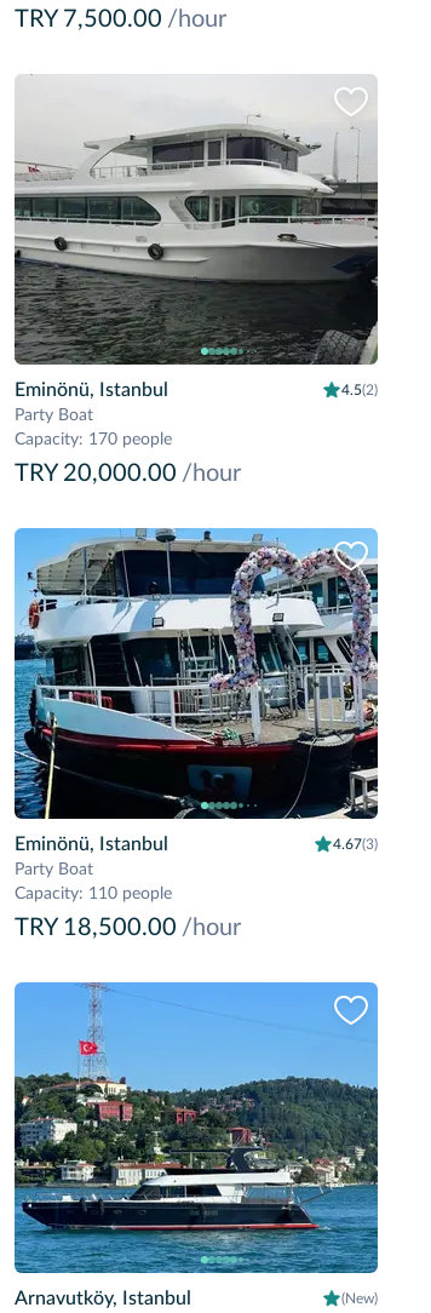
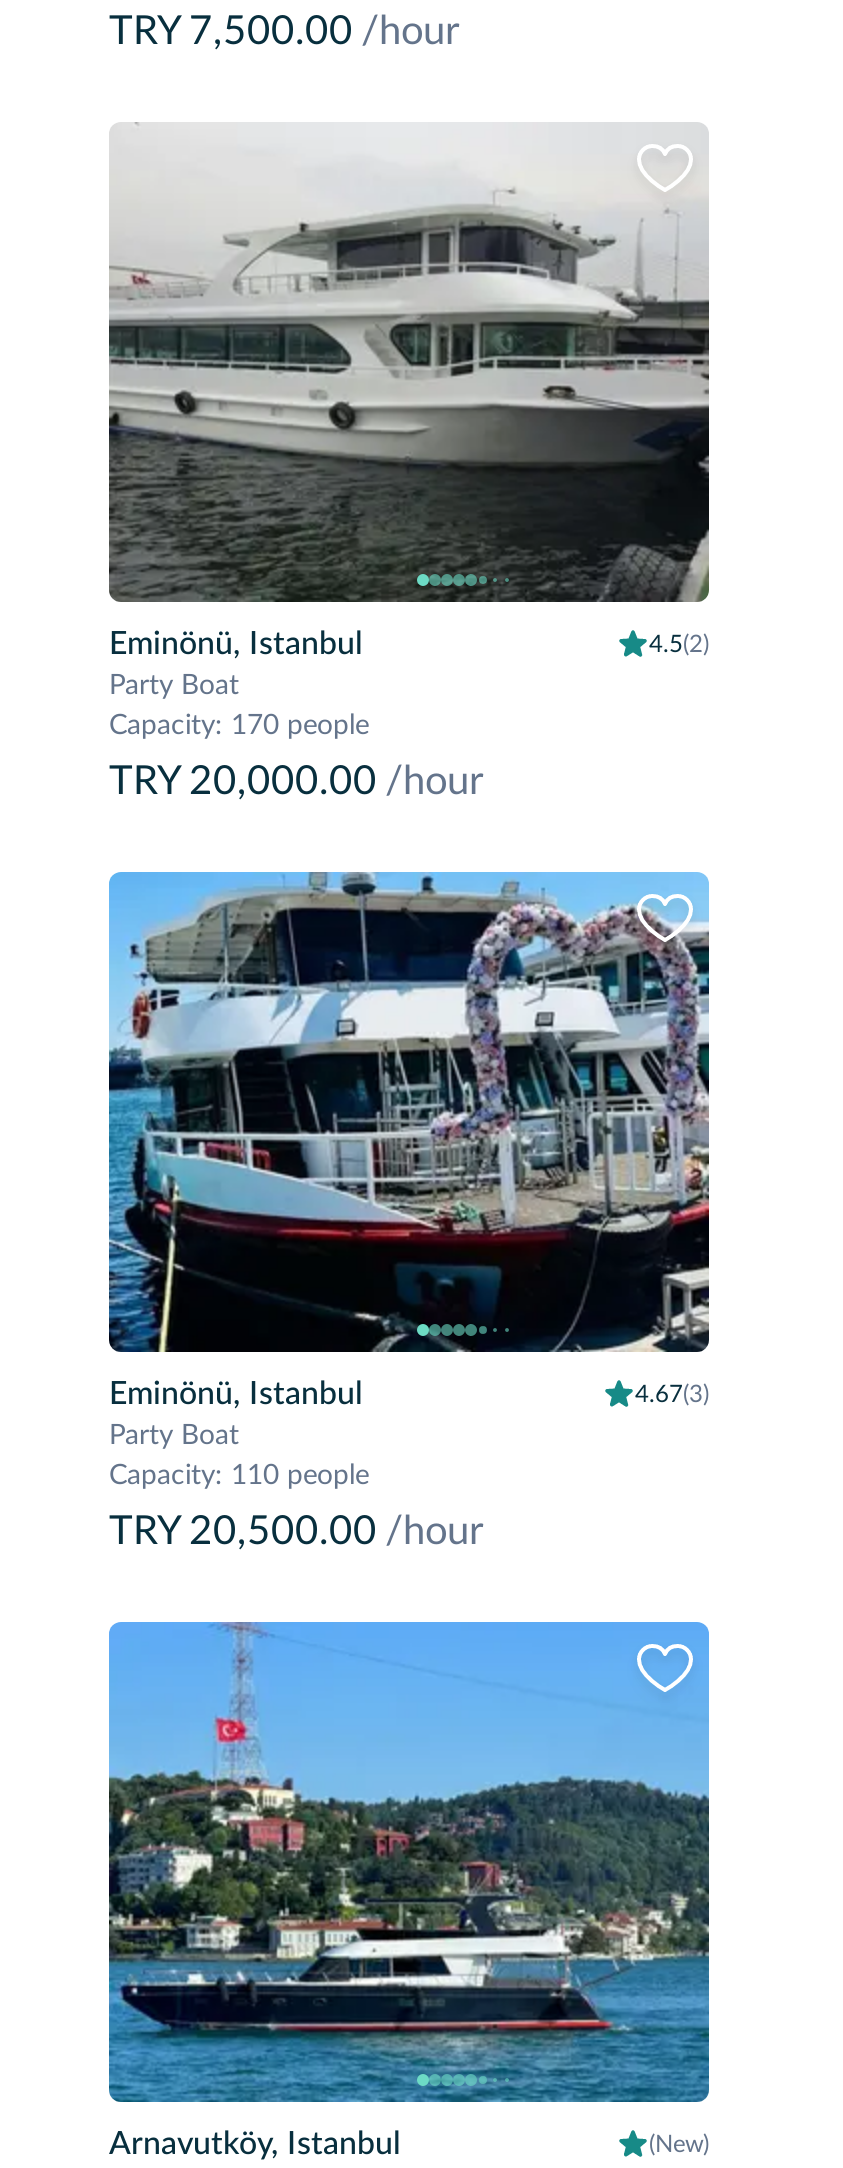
- TRY 18,500.00 /hour
+ TRY 20,500.00 /hour
